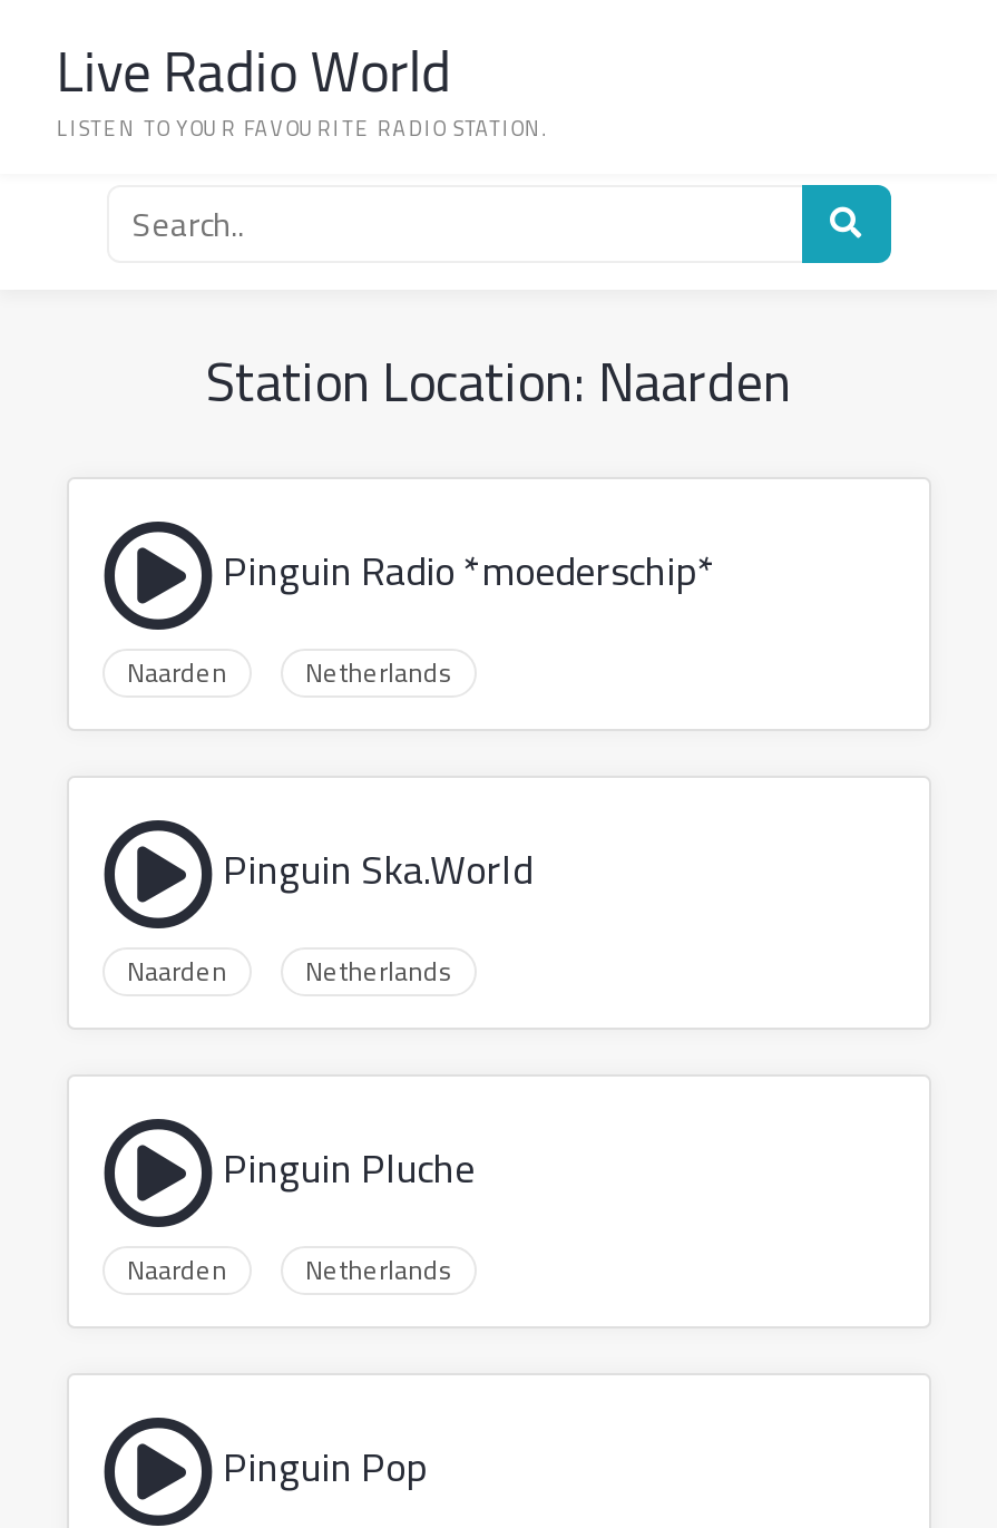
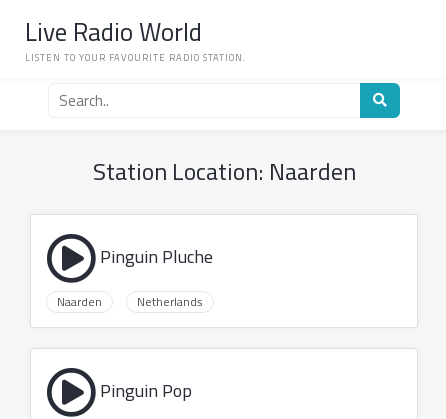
- Pinguin Radio *moederschip*
- Naarden
- Netherlands
- Pinguin Ska.World
- Naarden
- Netherlands
